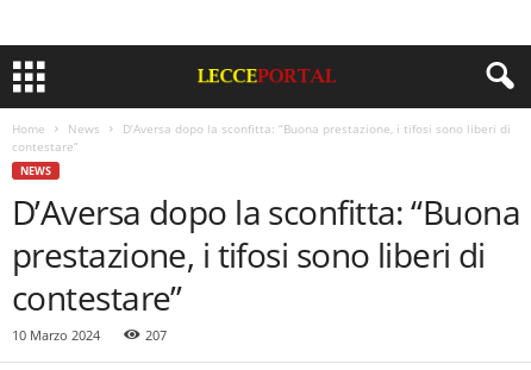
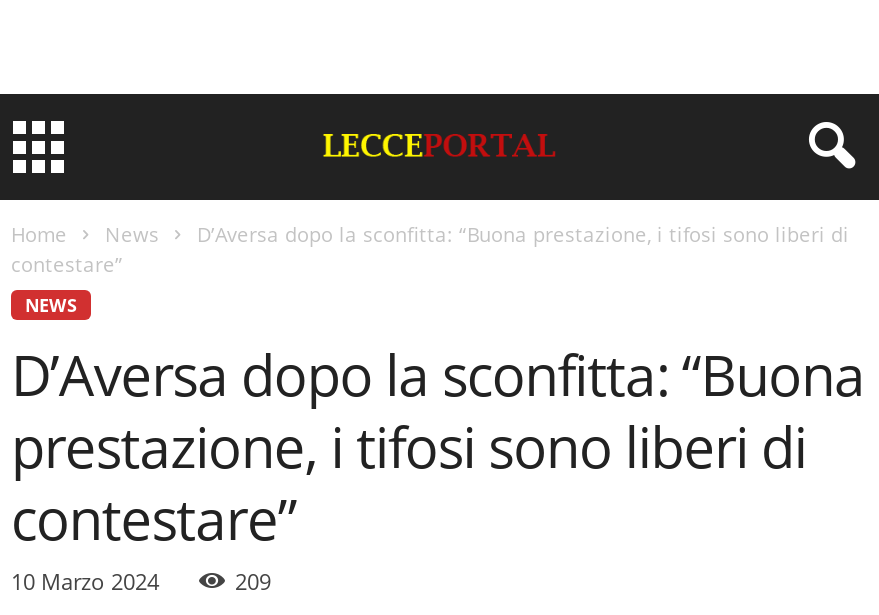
- 207
+ 209
